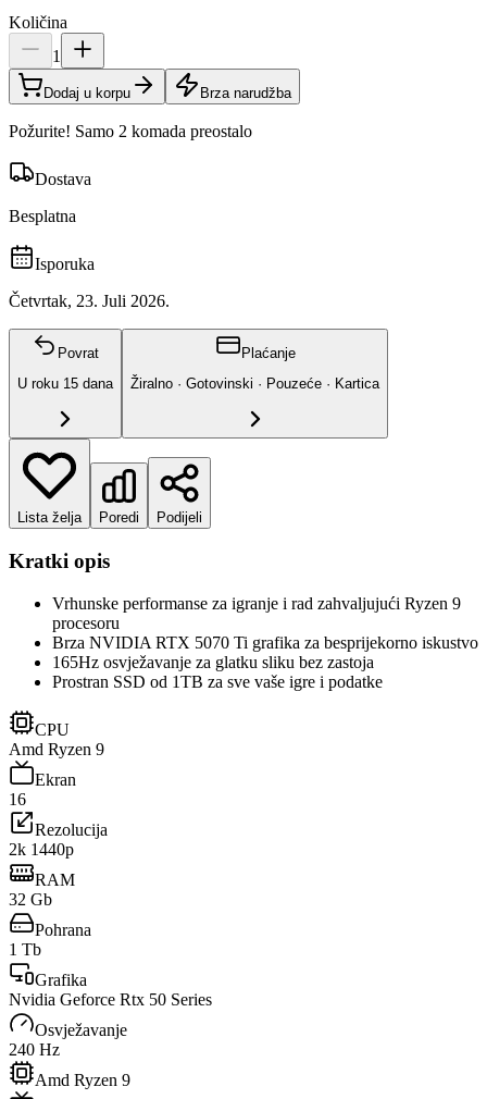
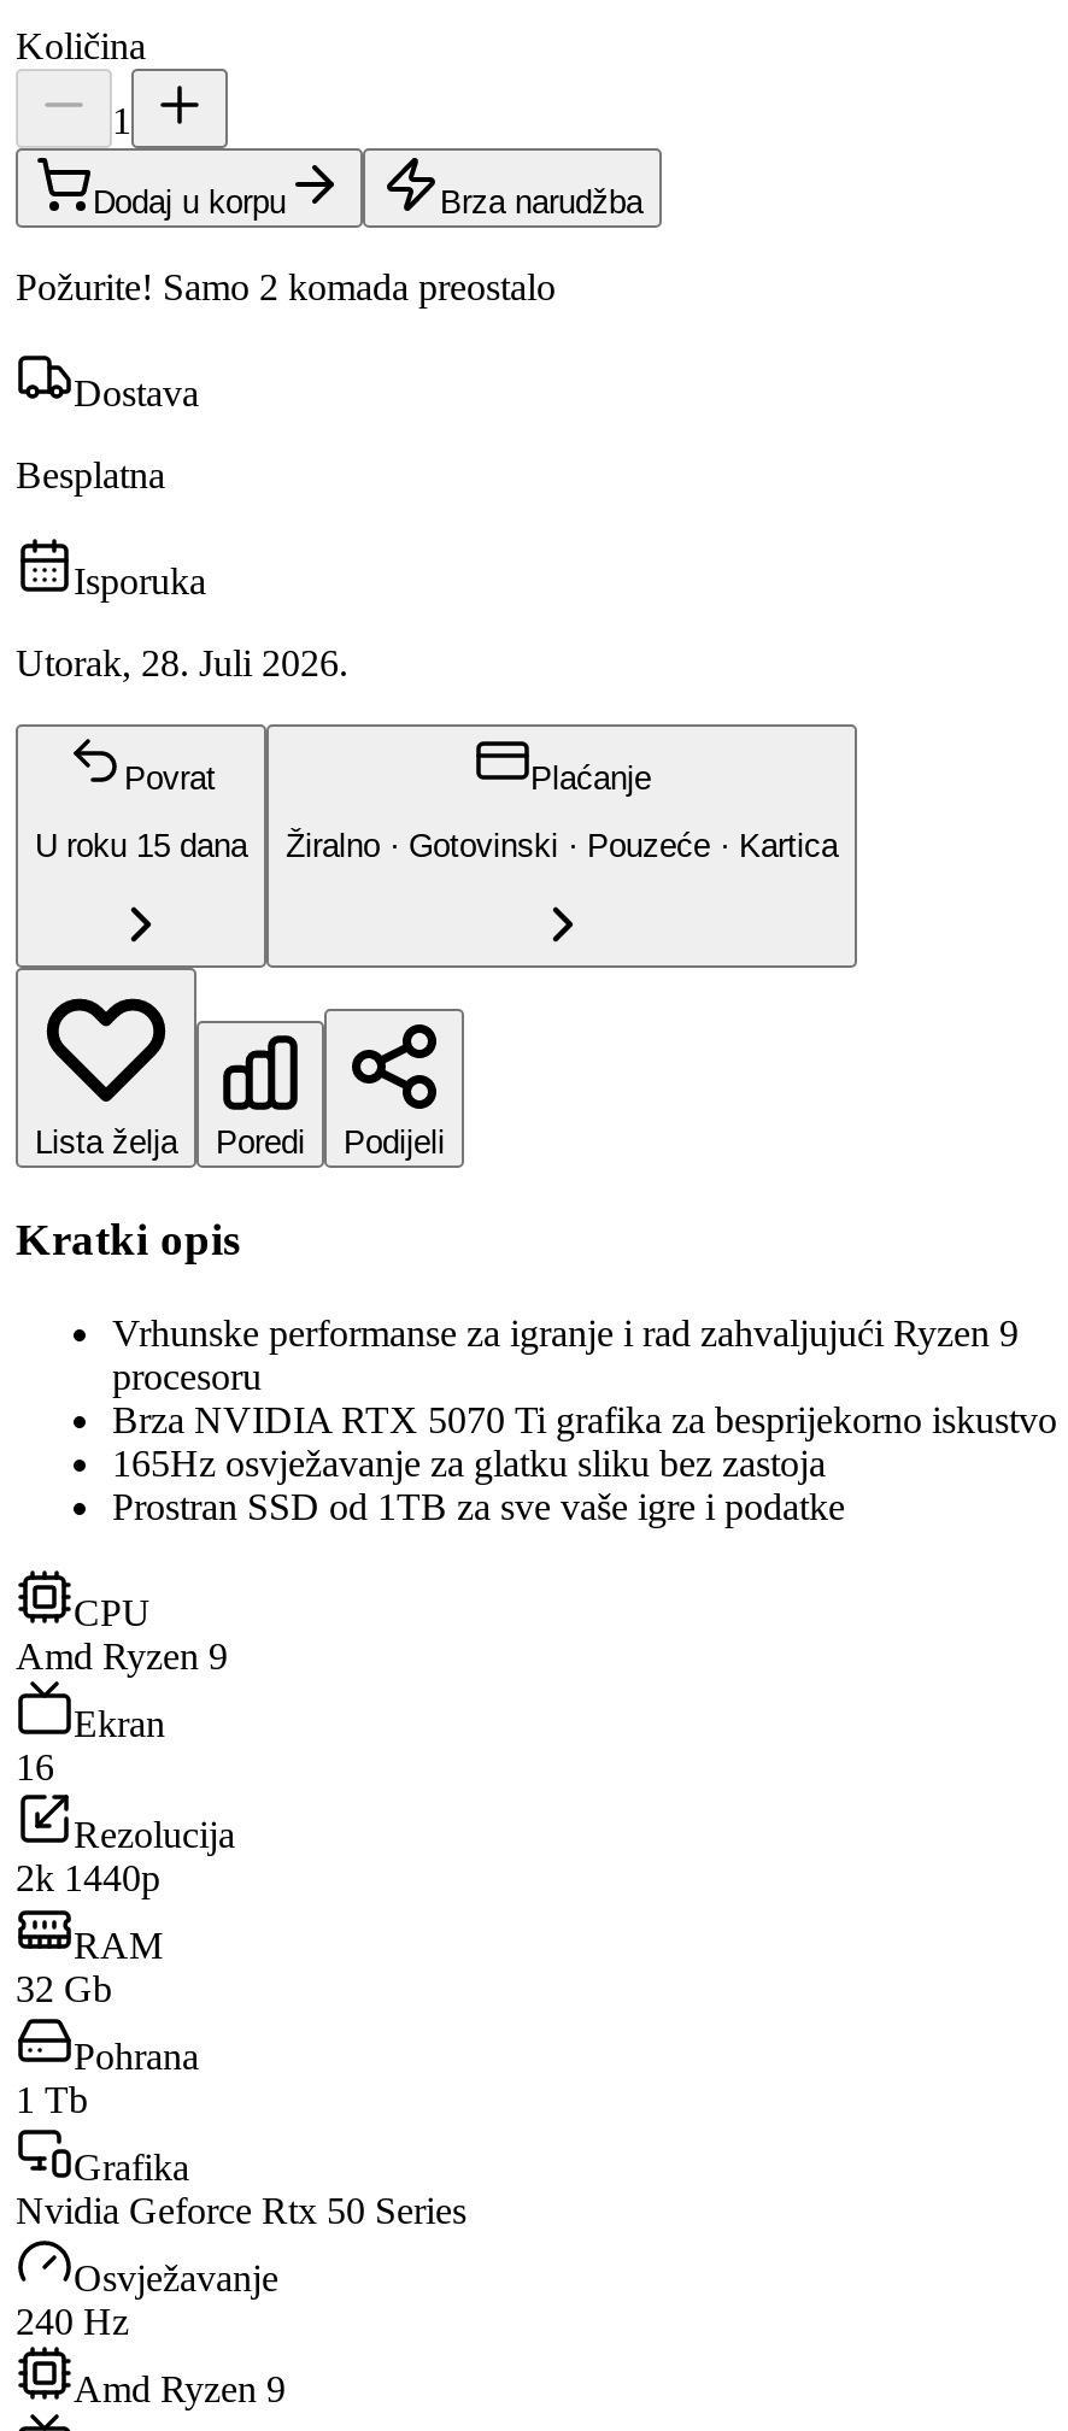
- Četvrtak, 23. Juli 2026.
+ Utorak, 28. Juli 2026.
